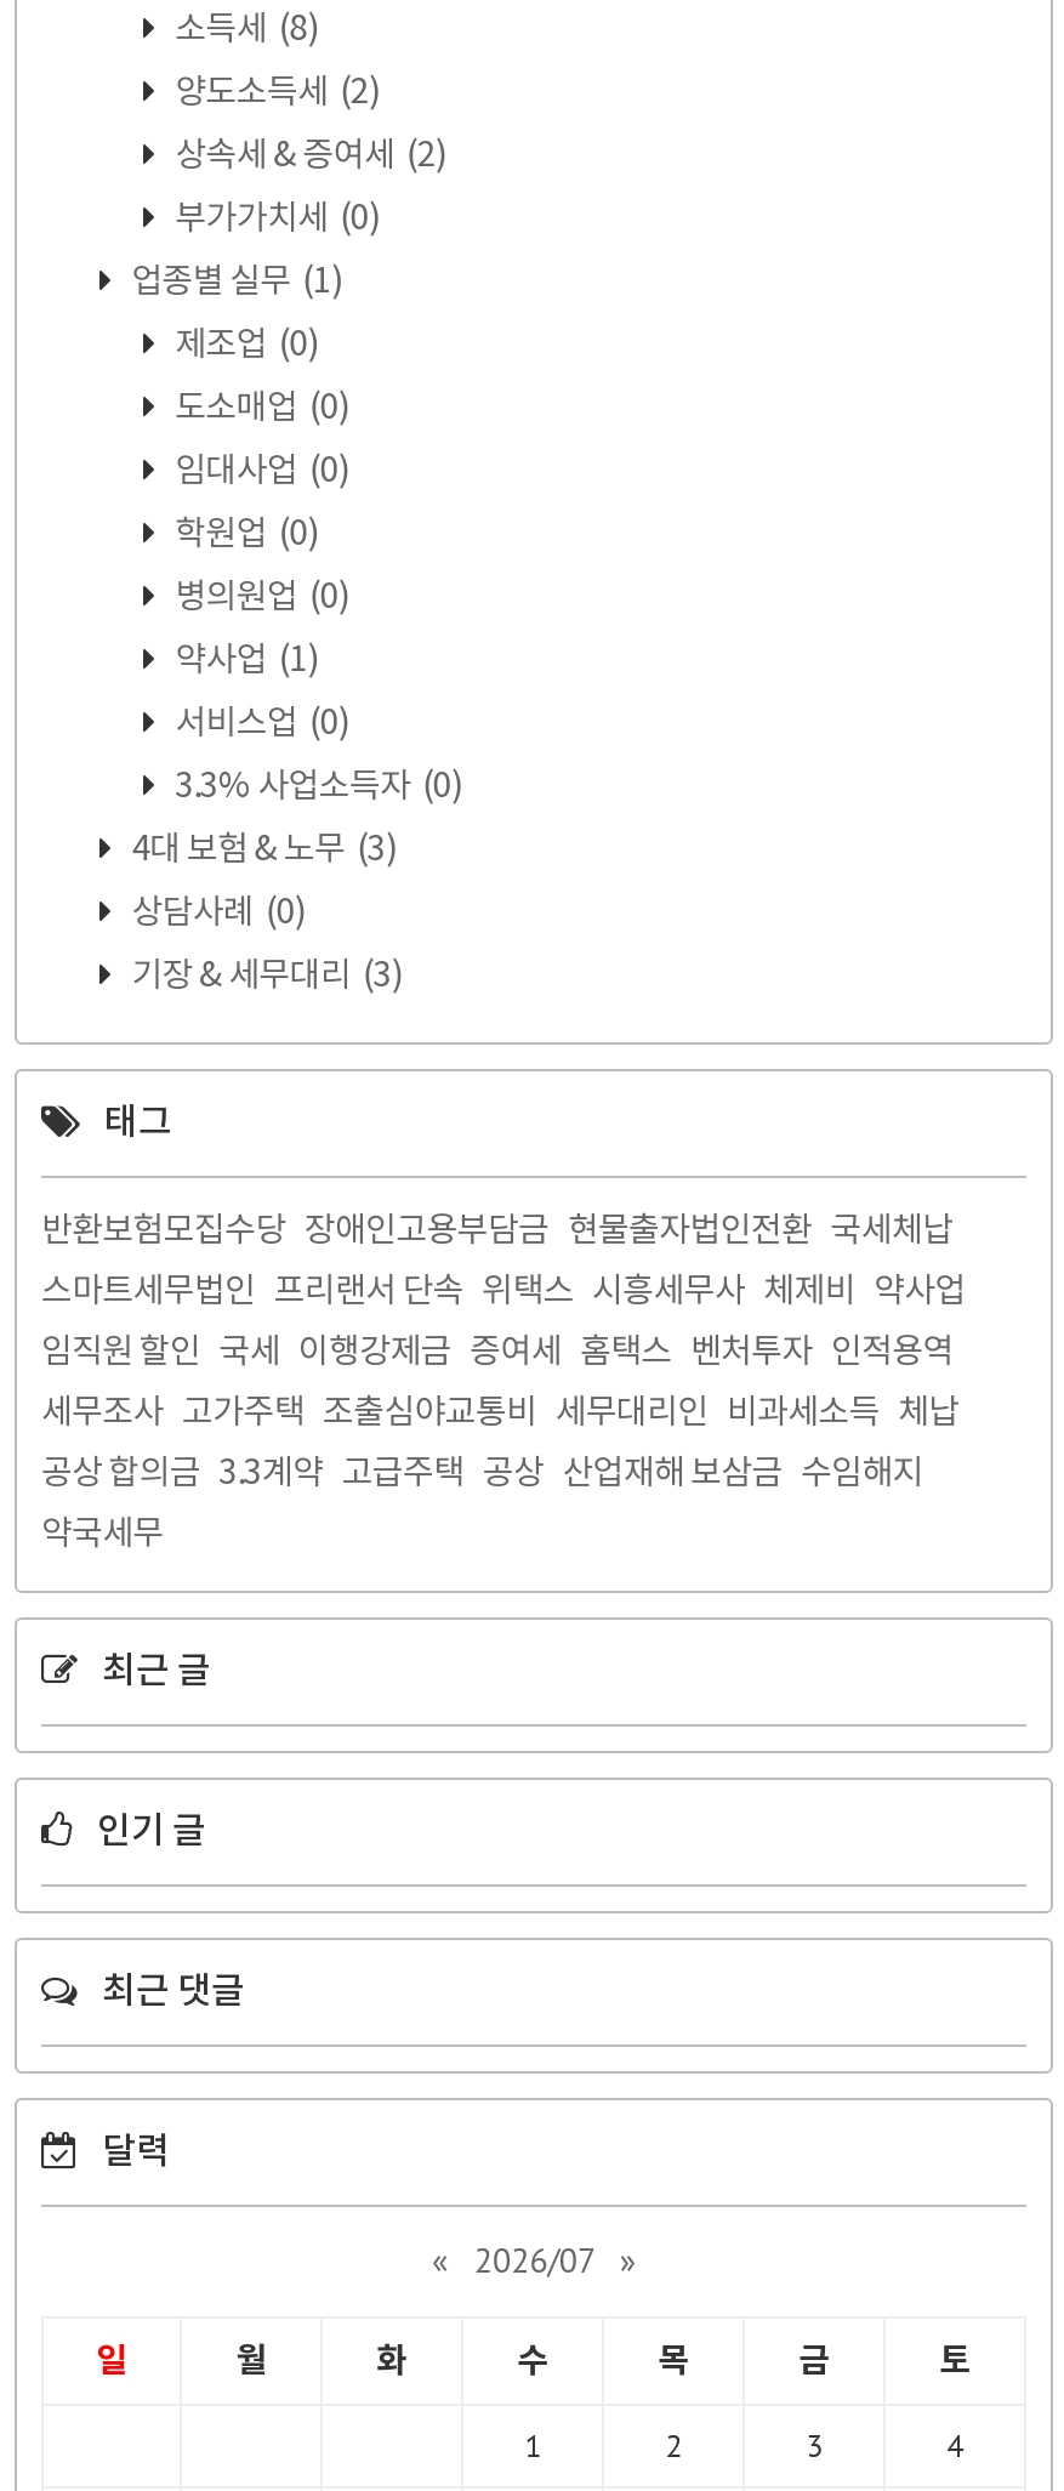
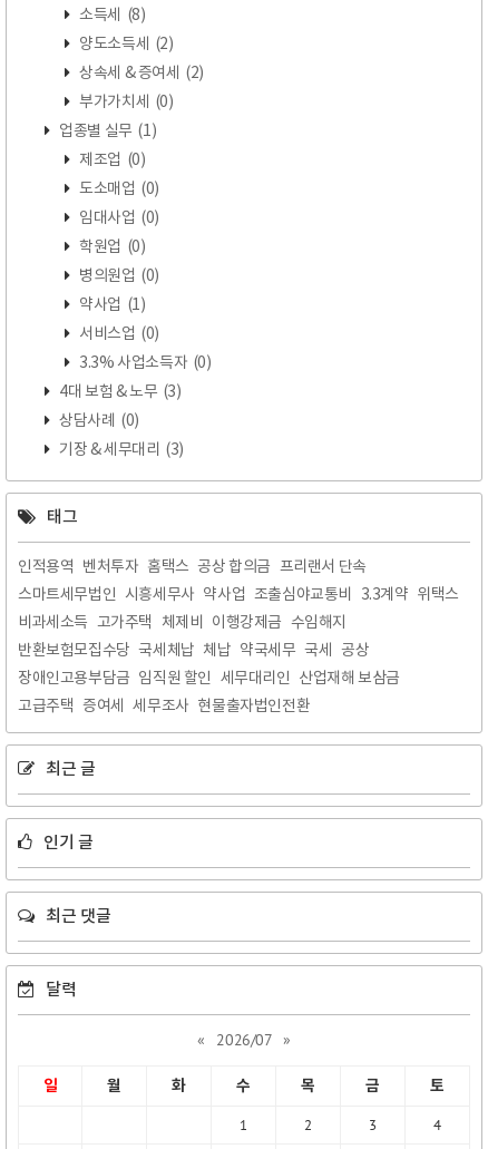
- 반환보험모집수당 장애인고용부담금 현물출자법인전환 국세체납
+ 인적용역 벤처투자 홈택스 공상 합의금 프리랜서 단속

- 스마트세무법인 프리랜서 단속 위택스 시흥세무사 체제비 약사업
+ 스마트세무법인 시흥세무사 약사업 조출심야교통비 3.3계약 위택스

- 임직원 할인 국세 이행강제금 증여세 홈택스 벤처투자 인적용역
+ 비과세소득 고가주택 체제비 이행강제금 수임해지

- 세무조사 고가주택 조출심야교통비 세무대리인 비과세소득 체납
+ 반환보험모집수당 국세체납 체납 약국세무 국세 공상

- 공상 합의금 3.3계약 고급주택 공상 산업재해 보삼금 수임해지
+ 장애인고용부담금 임직원 할인 세무대리인 산업재해 보삼금

- 약국세무
+ 고급주택 증여세 세무조사 현물출자법인전환
